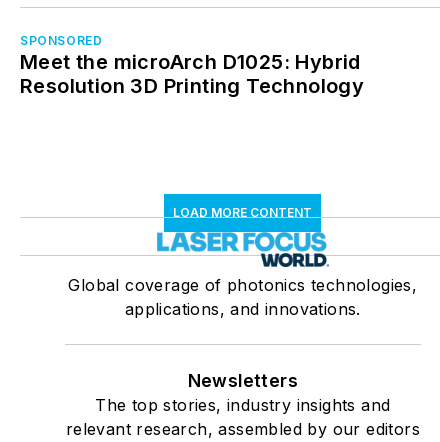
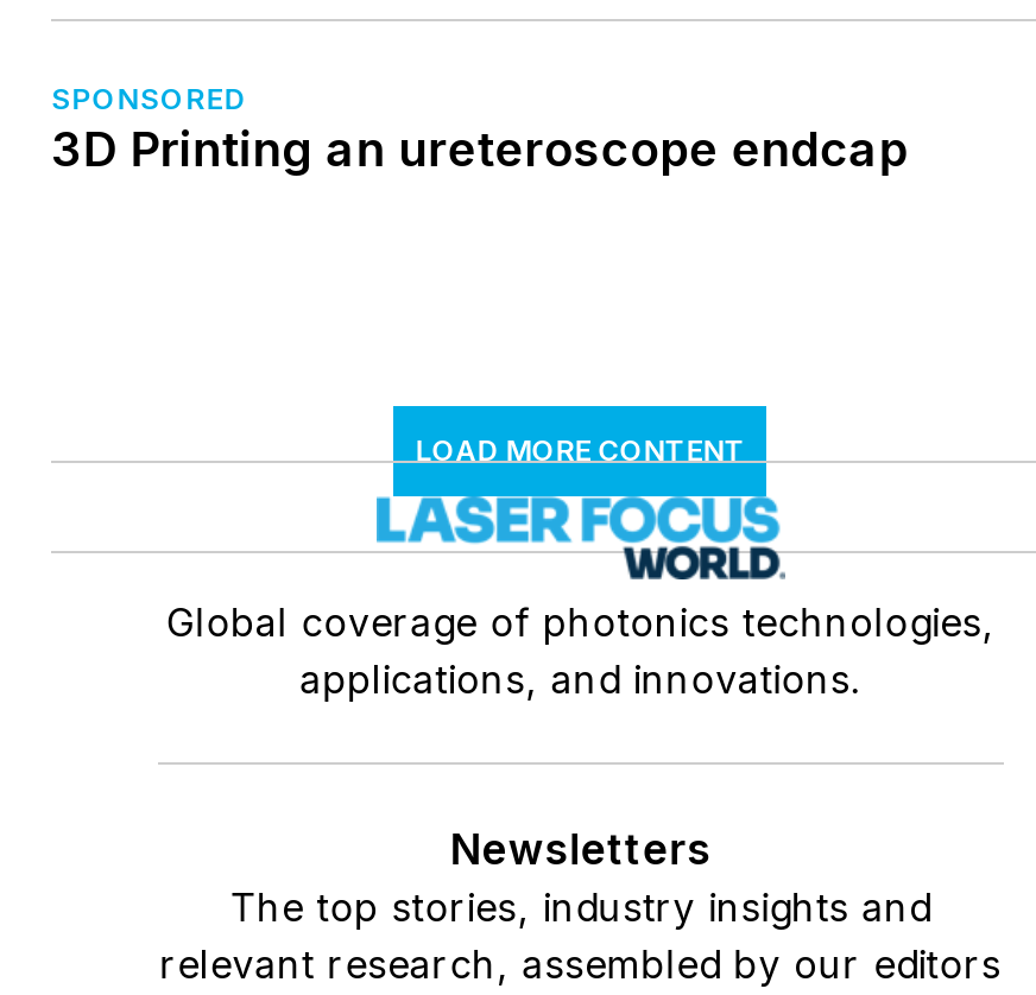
- Meet the microArch D1025: Hybrid
- Resolution 3D Printing Technology
+ 3D Printing an ureteroscope endcap
